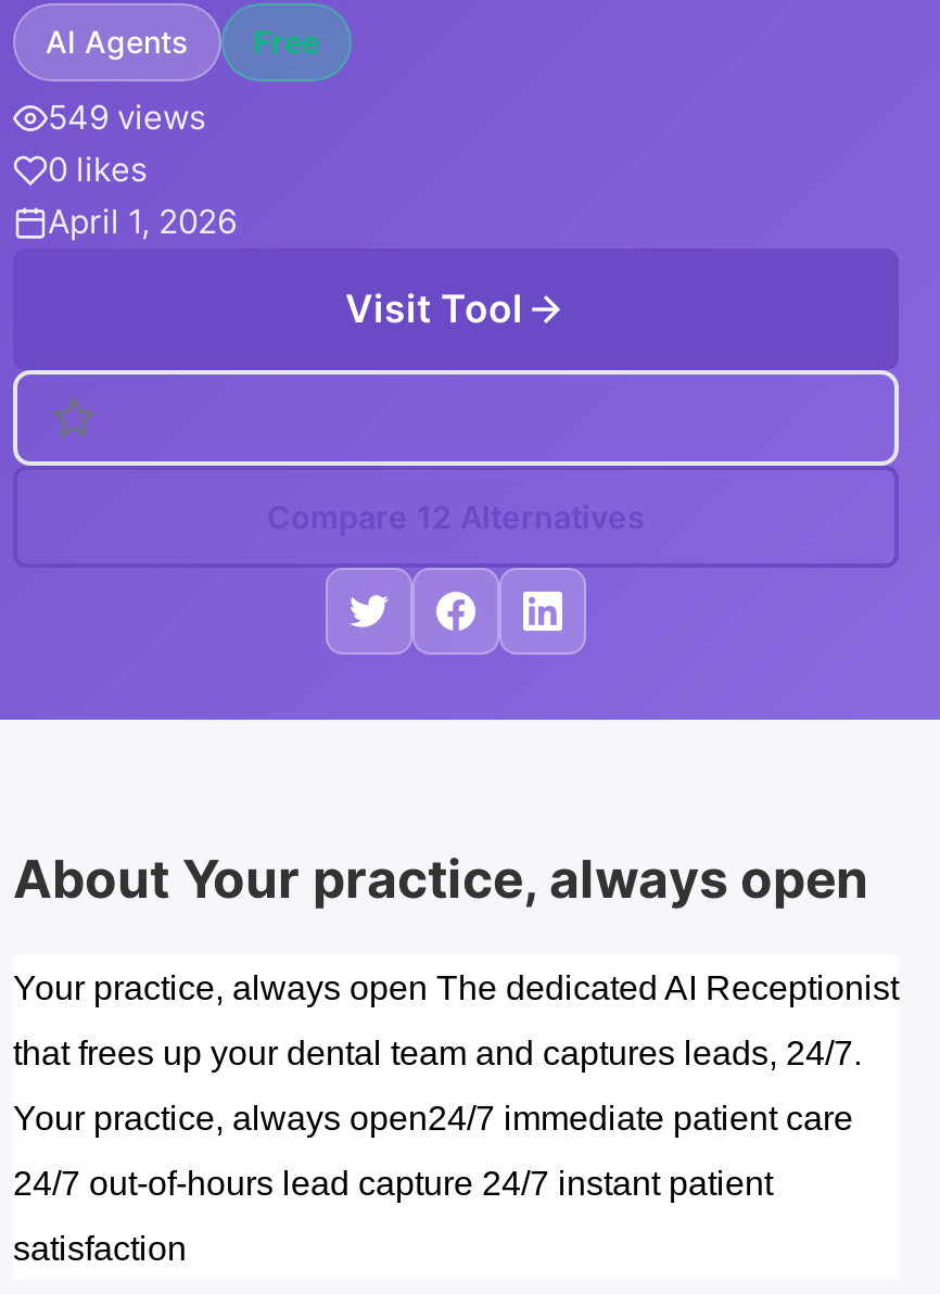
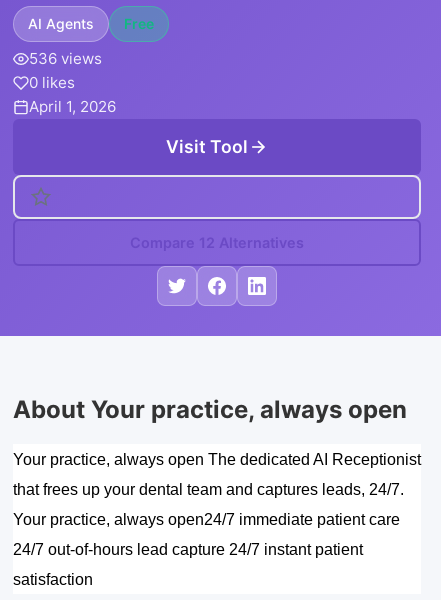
- 549 views
+ 536 views
